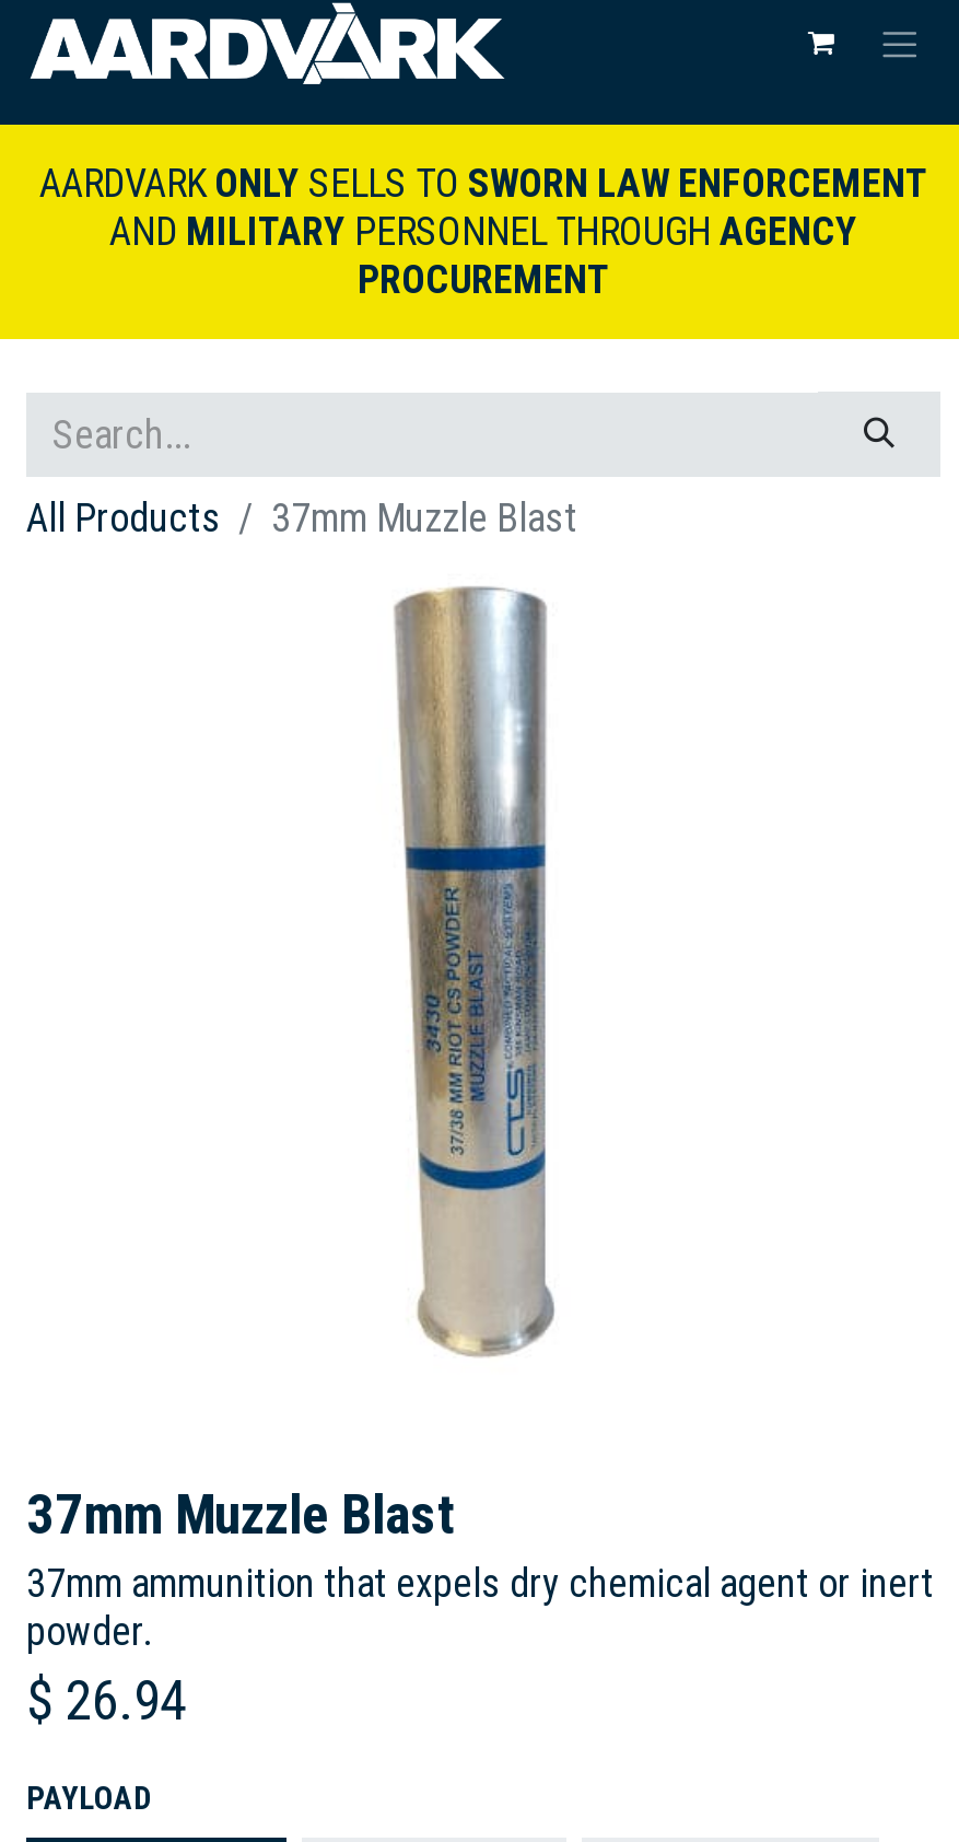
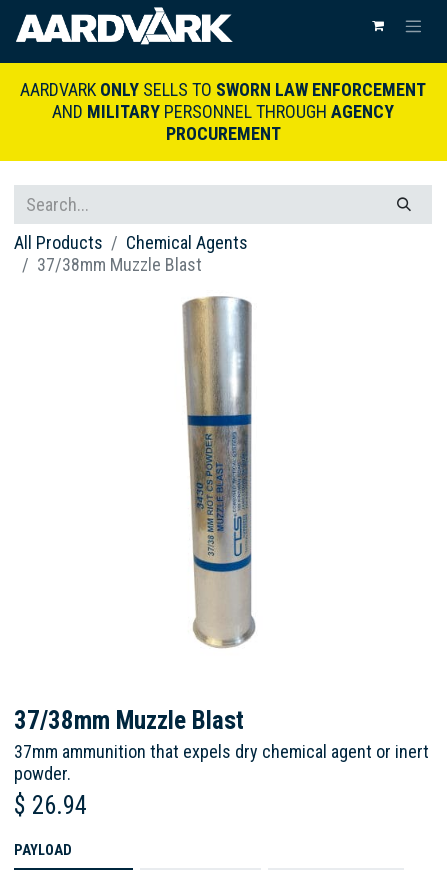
- 37mm Muzzle Blast
+ Chemical Agents
+ 37/38mm Muzzle Blast

- 37mm Muzzle Blast
+ 37/38mm Muzzle Blast
